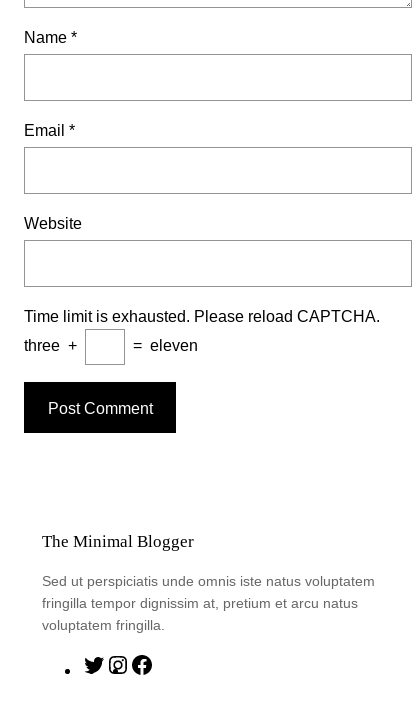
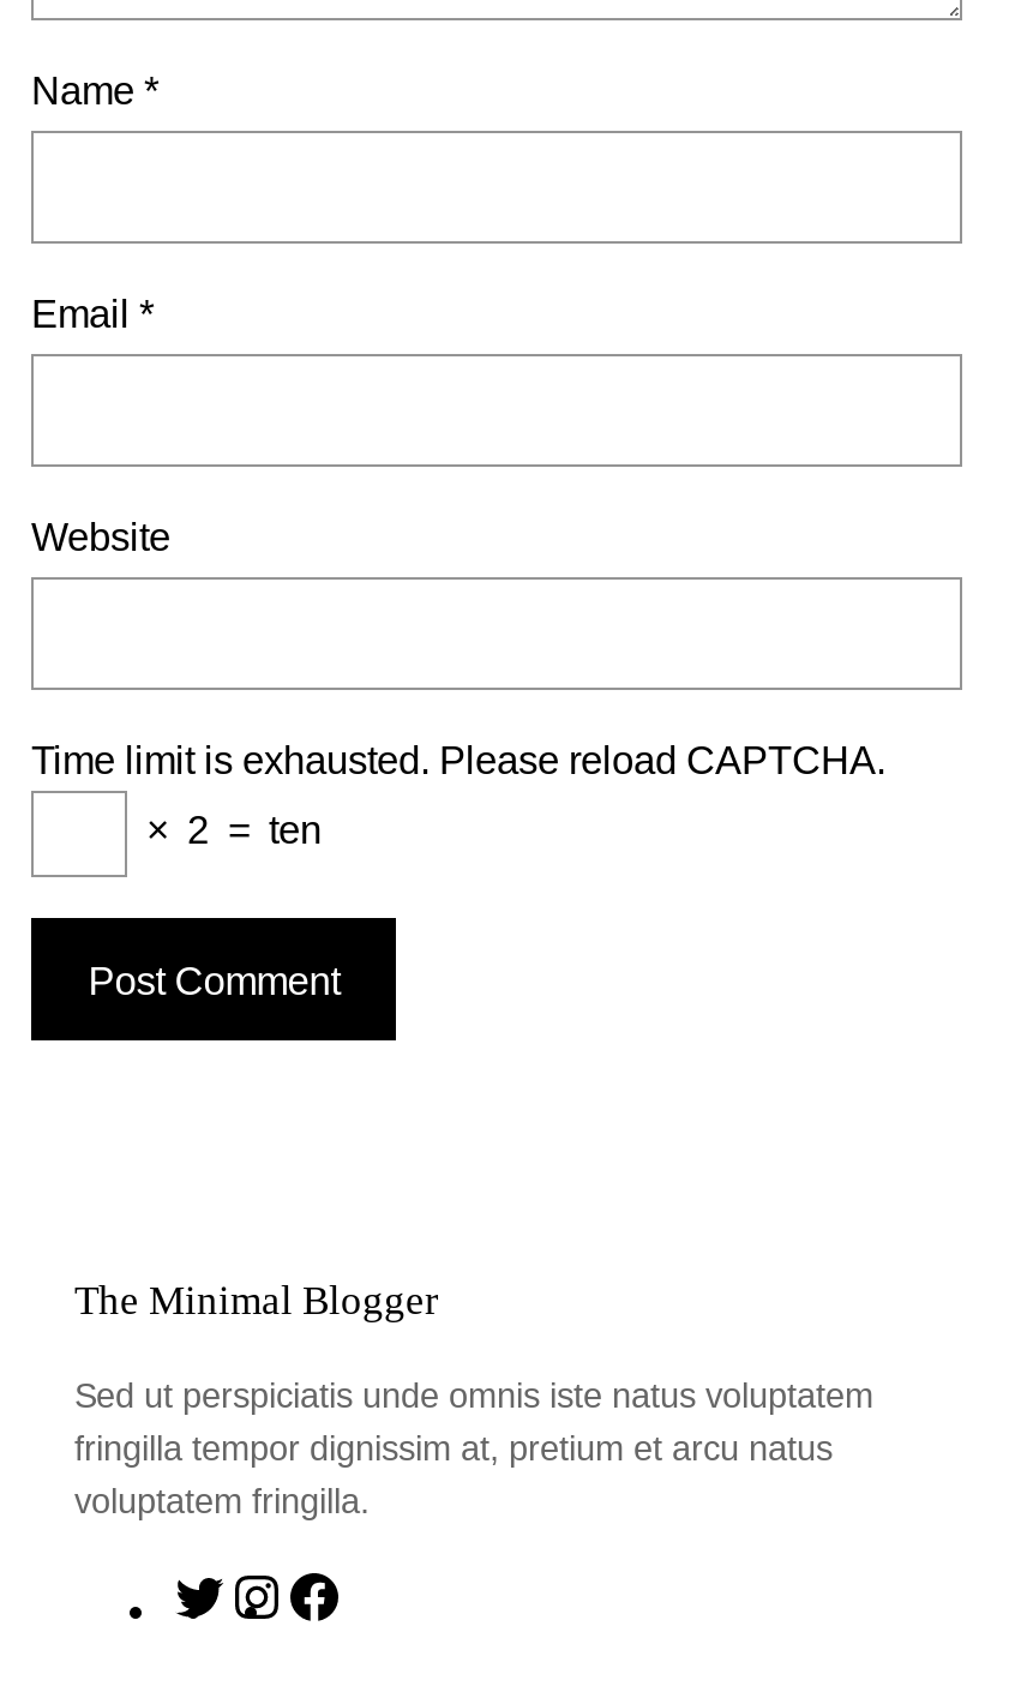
- three +
- = eleven
+ × 2 = ten
